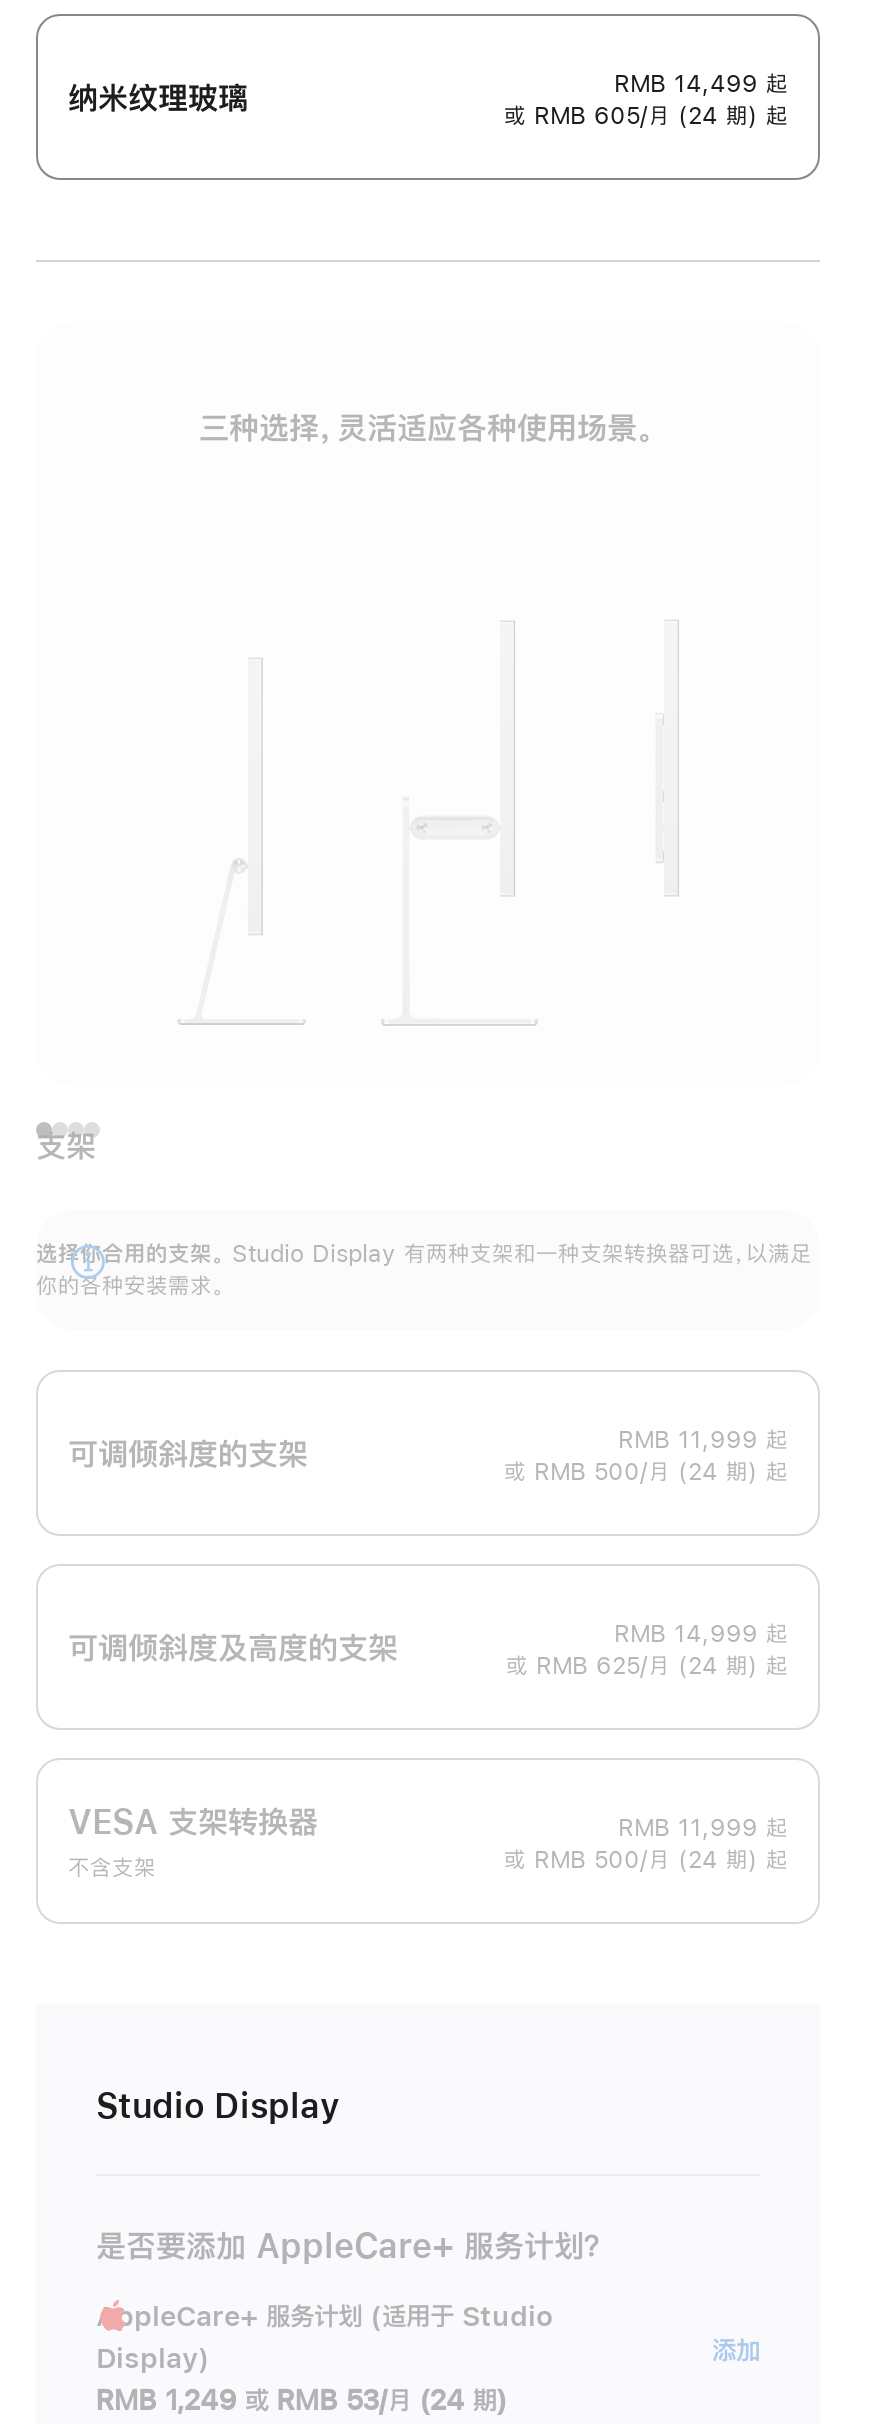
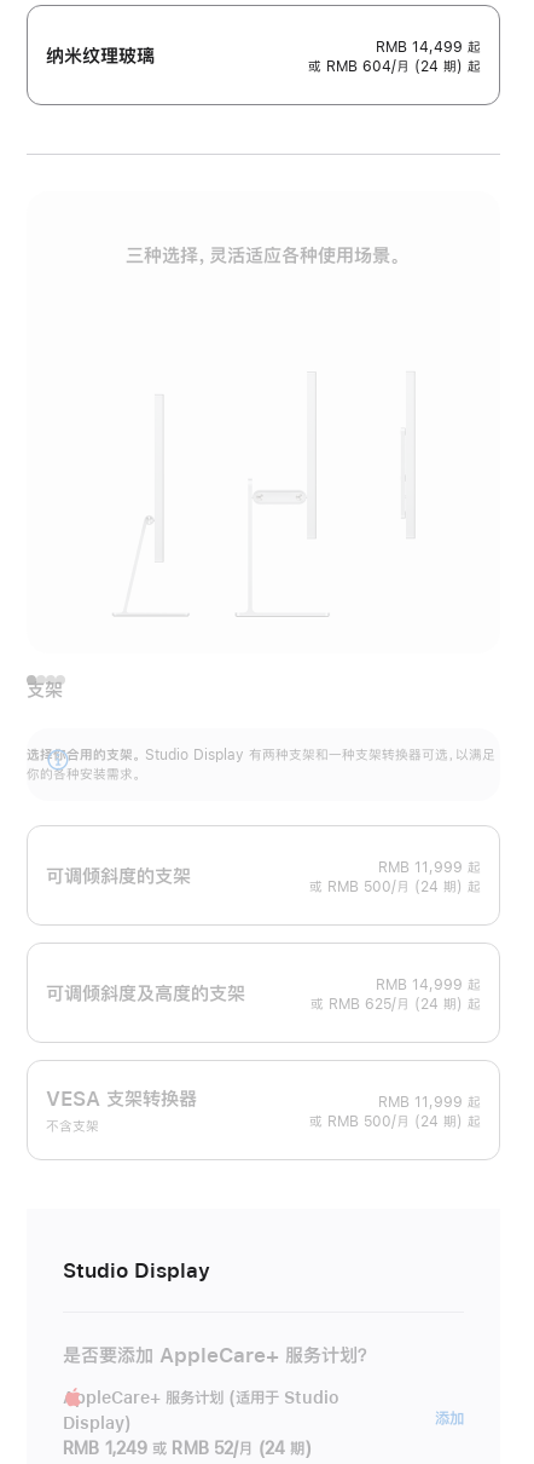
- 或 RMB 605/月 (24 期) 起
+ 或 RMB 604/月 (24 期) 起

- RMB 1,249 或 RMB 53/月 (24 期)
+ RMB 1,249 或 RMB 52/月 (24 期)
